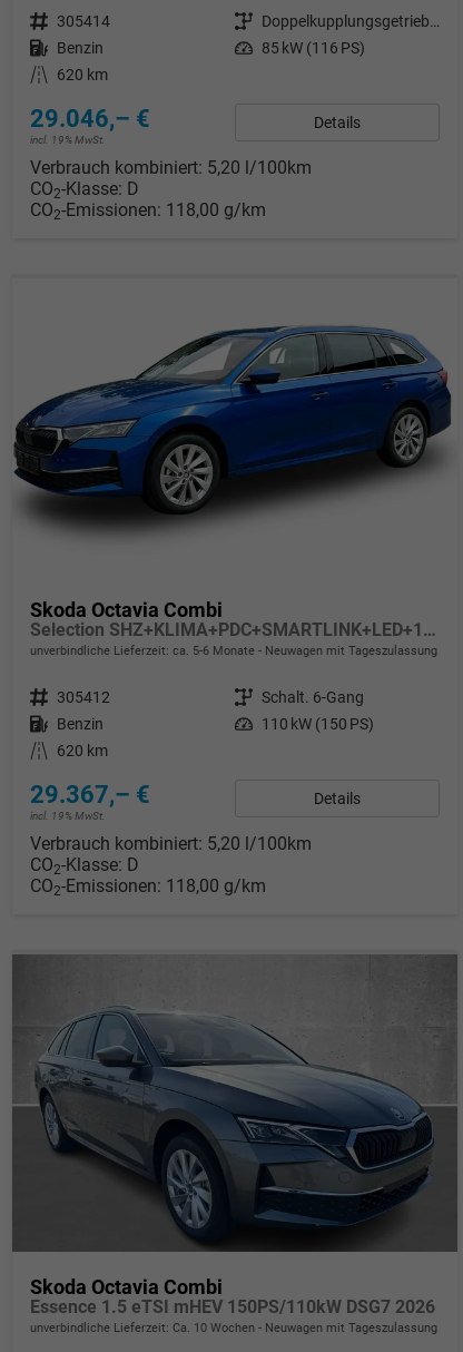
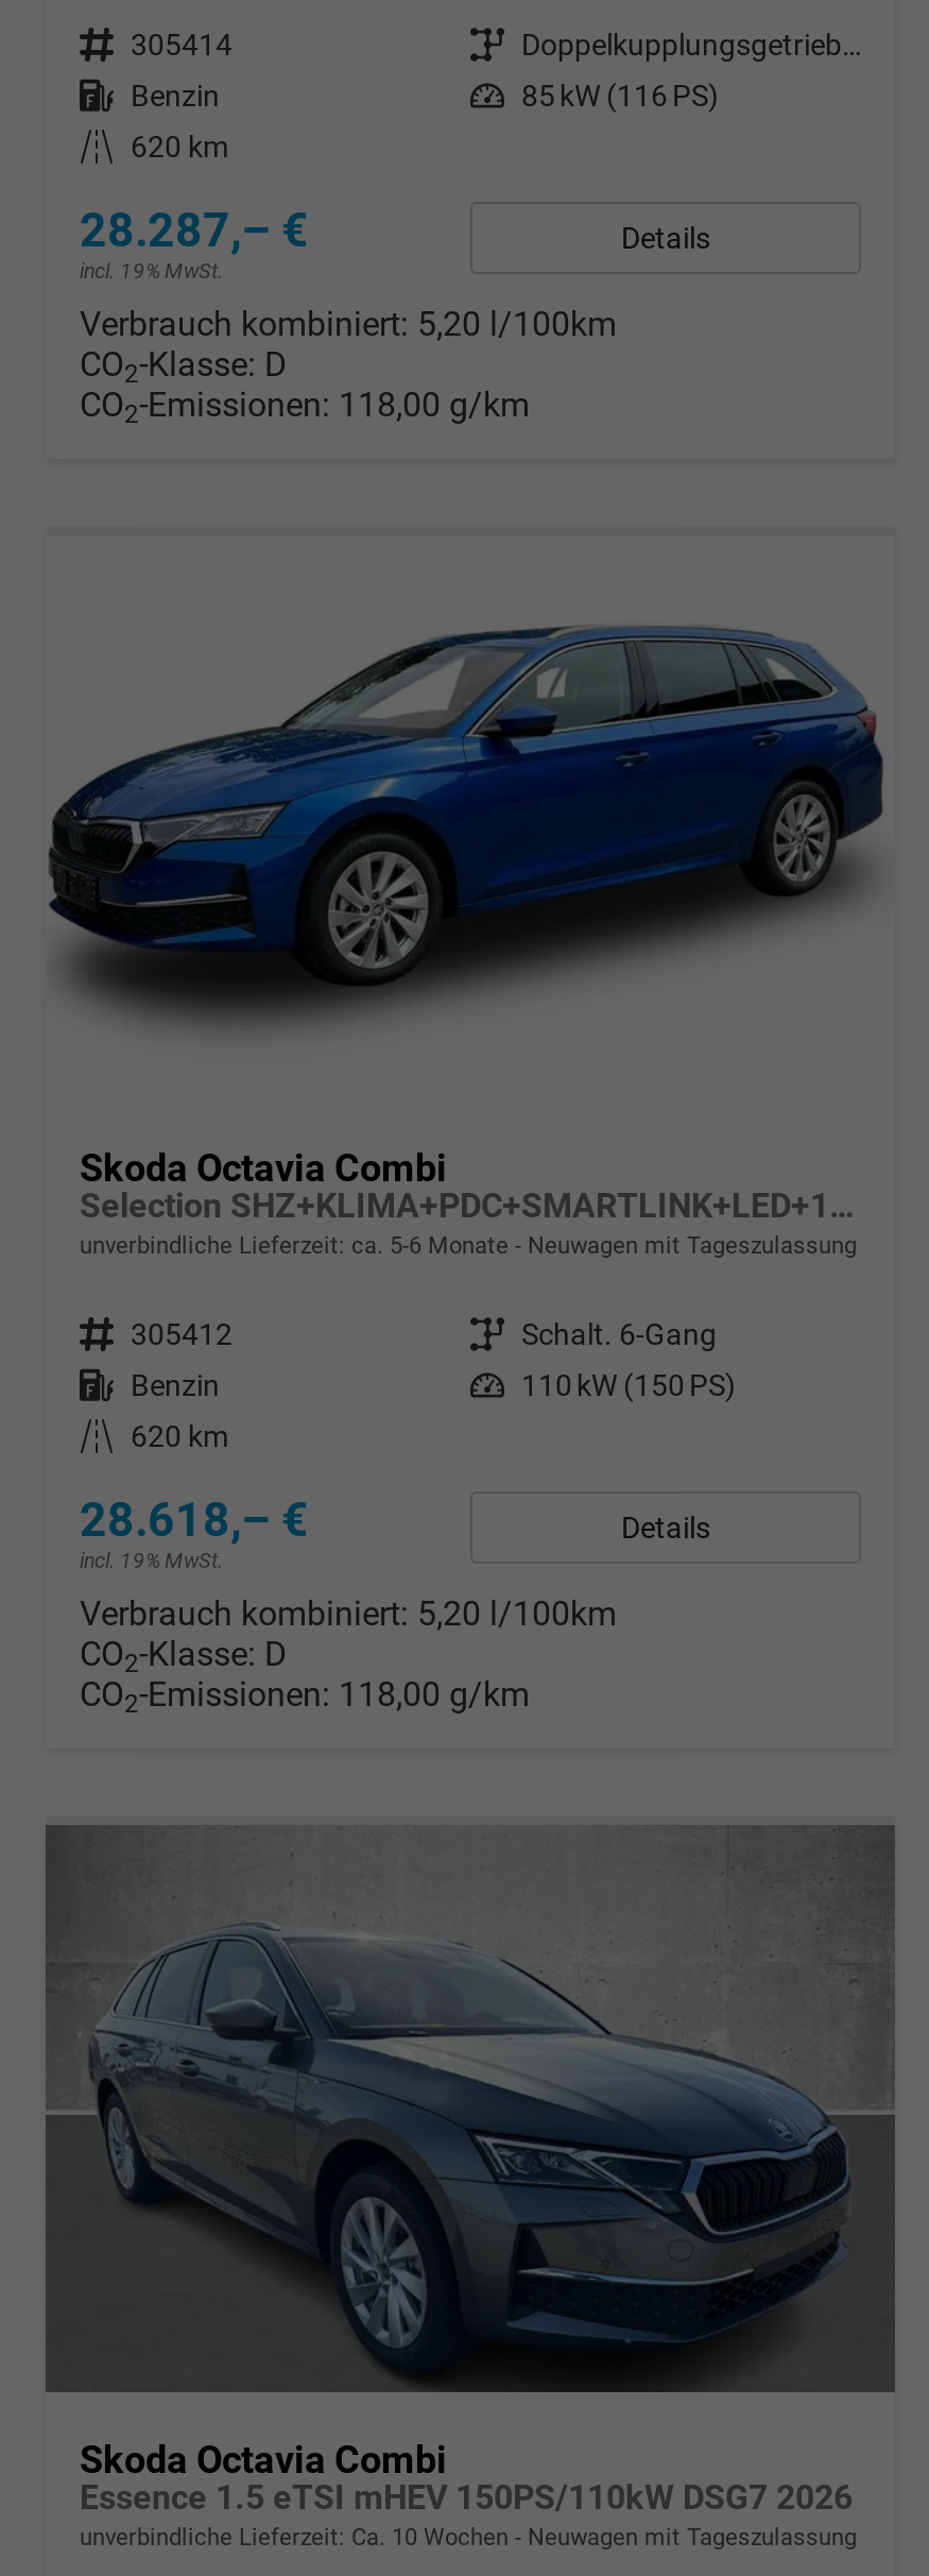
- 29.046,– €
+ 28.287,– €

- 29.367,– €
+ 28.618,– €
